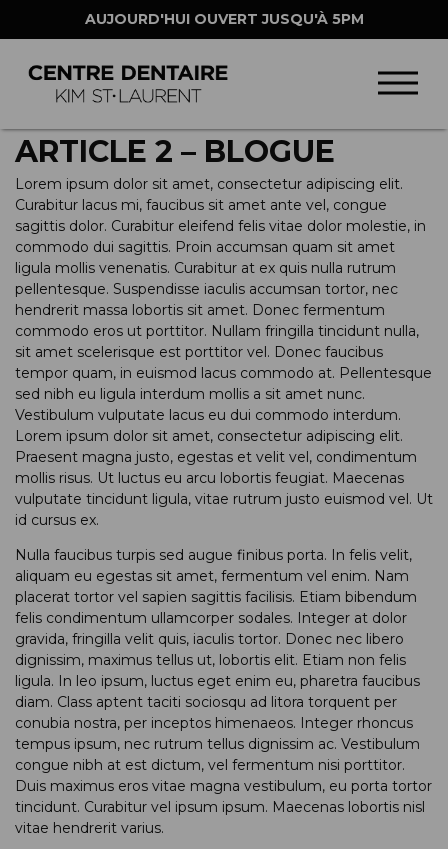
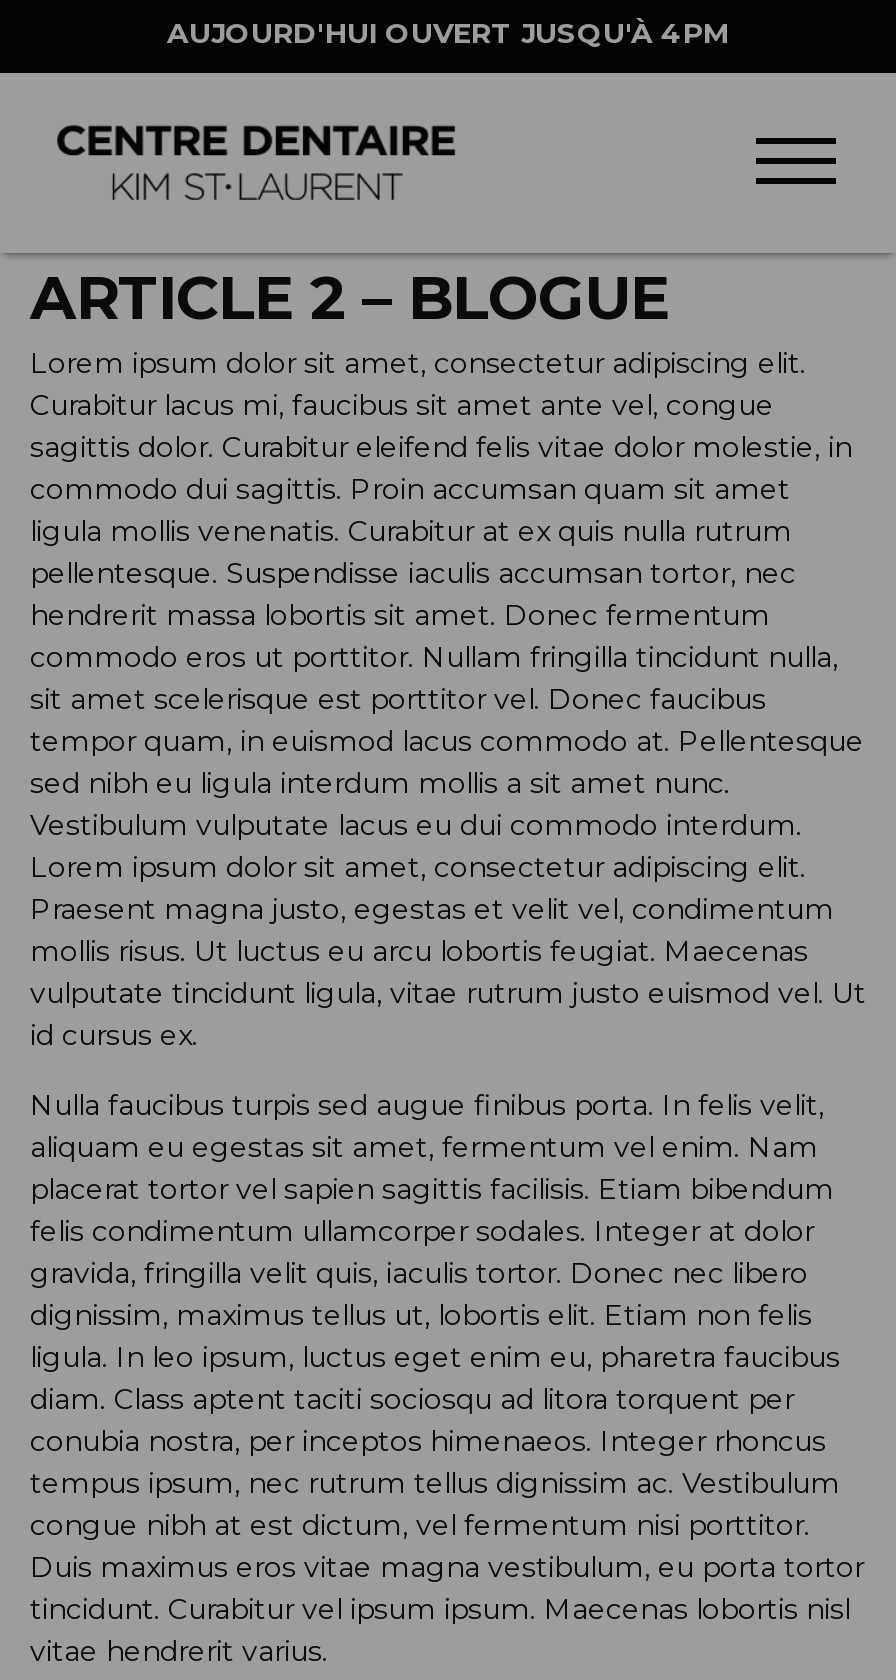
- AUJOURD'HUI OUVERT JUSQU'À 5PM
+ AUJOURD'HUI OUVERT JUSQU'À 4PM
